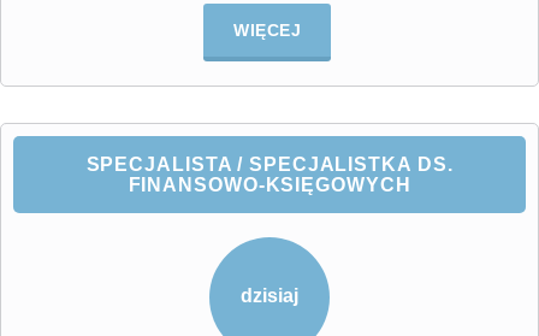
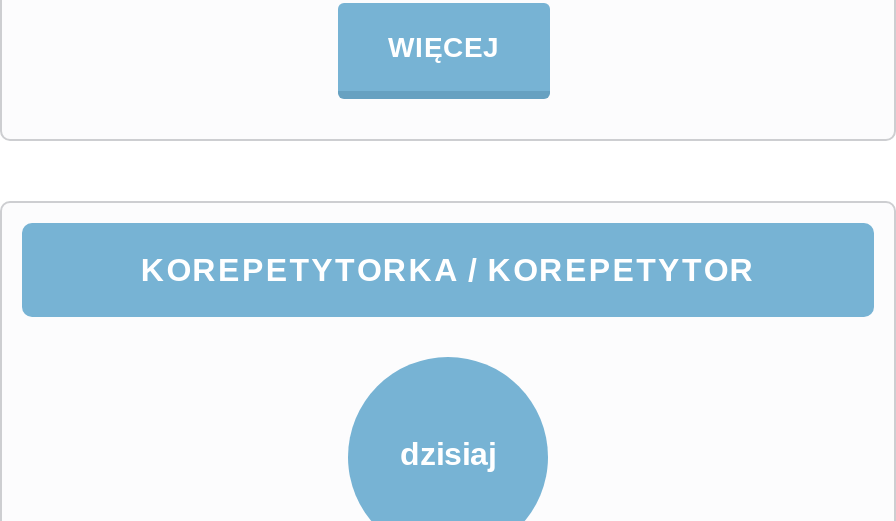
- SPECJALISTA / SPECJALISTKA DS.
- FINANSOWO-KSIĘGOWYCH
+ KOREPETYTORKA / KOREPETYTOR
